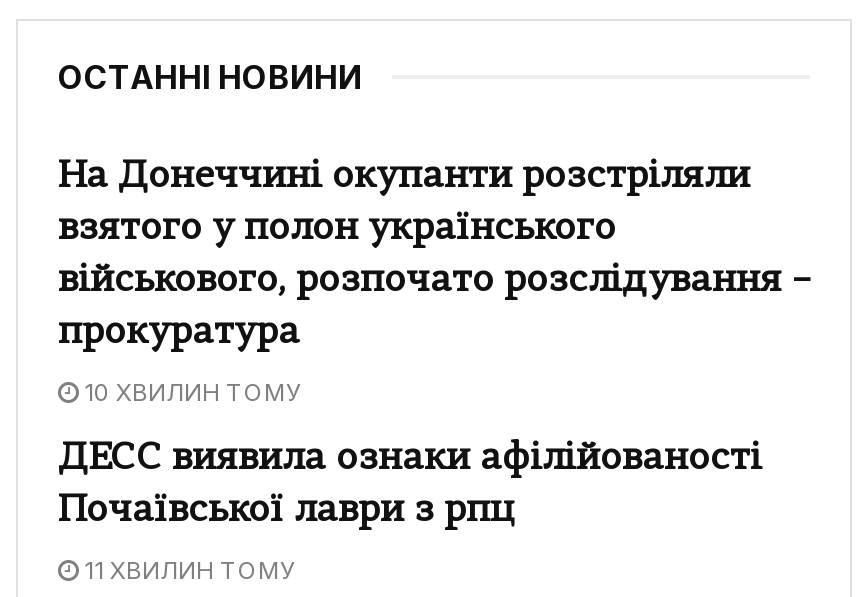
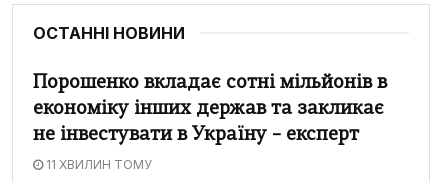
- На Донеччині окупанти розстріляли
- взятого у полон українського
- військового, розпочато розслідування –
- прокуратура
- 10 ХВИЛИН ТОМУ
- ДЕСС виявила ознаки афілійованості
- Почаївської лаври з рпц
+ Порошенко вкладає сотні мільйонів в
+ економіку інших держав та закликає
+ не інвестувати в Україну – експерт
